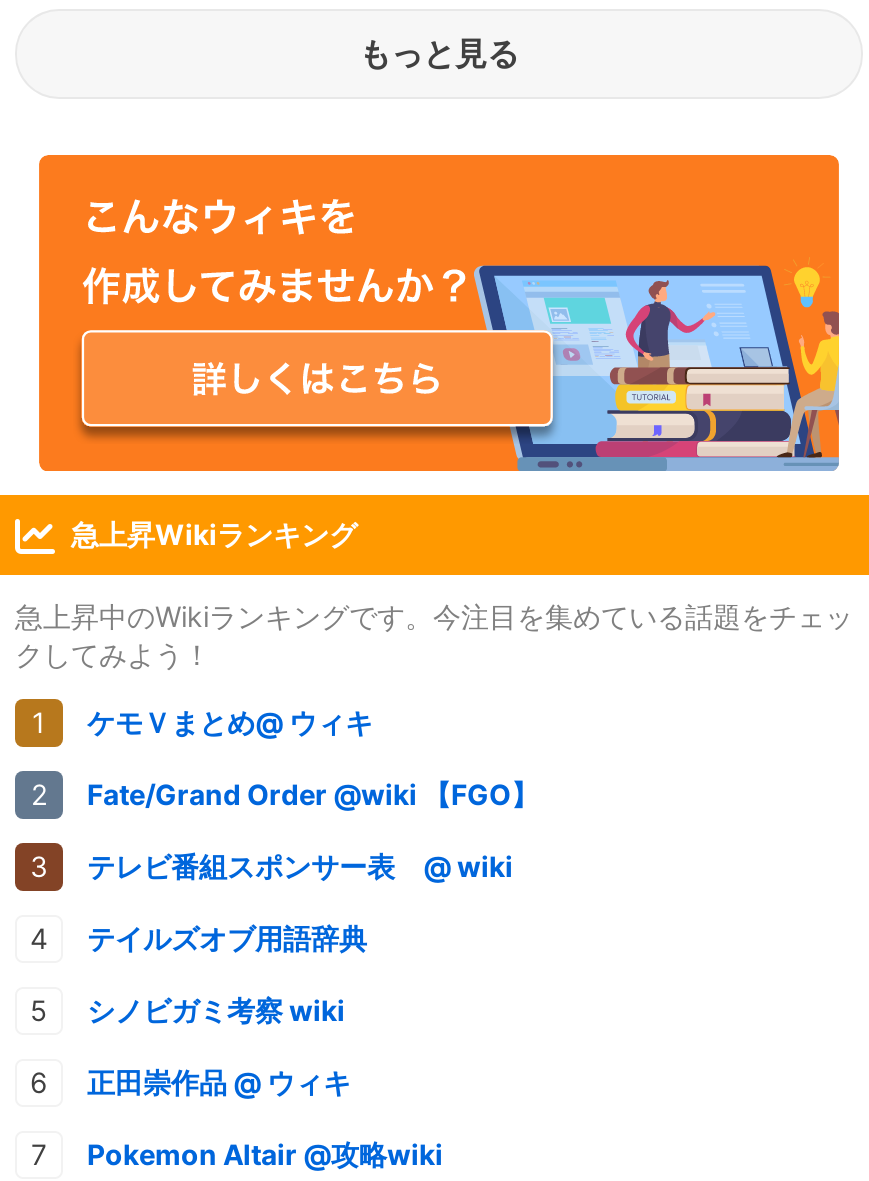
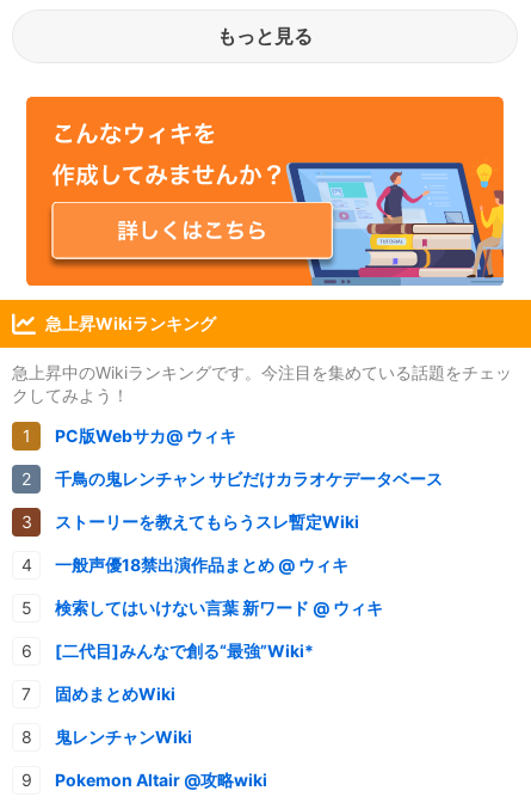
- ケモＶまとめ@ ウィキ
- Fate/Grand Order @wiki 【FGO】
- テレビ番組スポンサー表 @ wiki
- テイルズオブ用語辞典
- シノビガミ考察 wiki
- 正田崇作品 @ ウィキ
+ PC版Webサカ@ ウィキ
+ 千鳥の鬼レンチャン サビだけカラオケデータベース
+ ストーリーを教えてもらうスレ暫定Wiki
+ 一般声優18禁出演作品まとめ @ ウィキ
+ 検索してはいけない言葉 新ワード @ ウィキ
+ [二代目]みんなで創る“最強”Wiki*
+ 固めまとめWiki
+ 鬼レンチャンWiki
